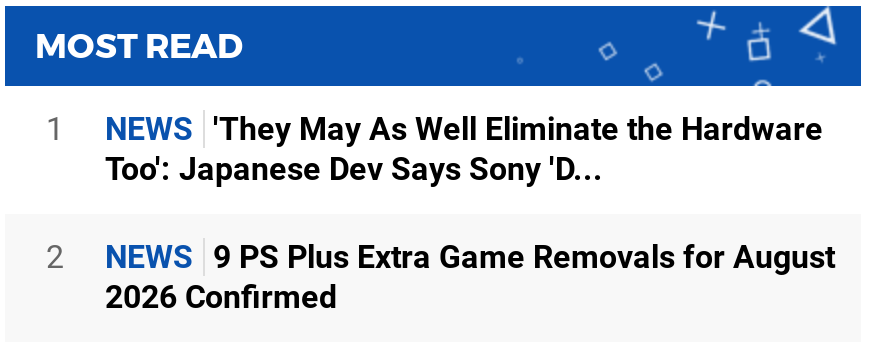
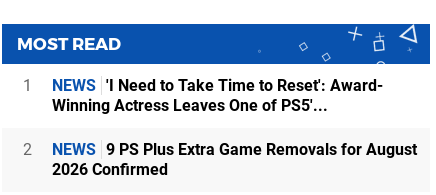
- NEWS 'They May As Well Eliminate the Hardware
- Too': Japanese Dev Says Sony 'D...
+ NEWS 'I Need to Take Time to Reset': Award-
+ Winning Actress Leaves One of PS5'...
